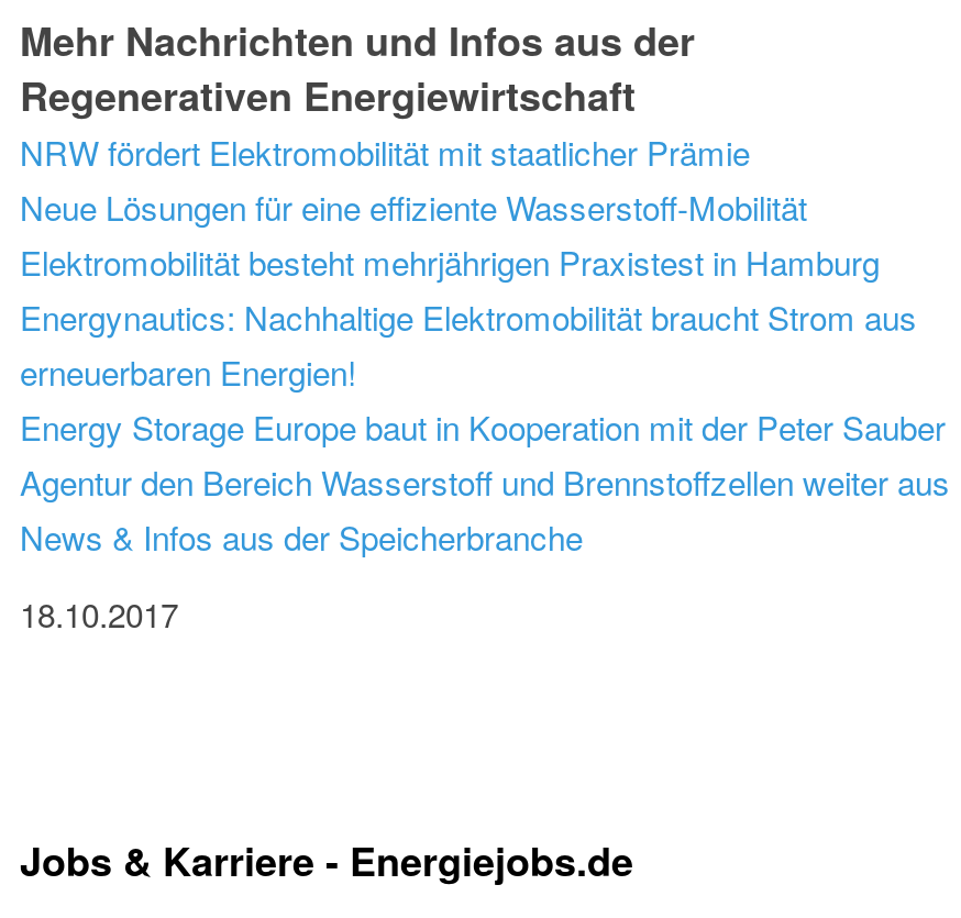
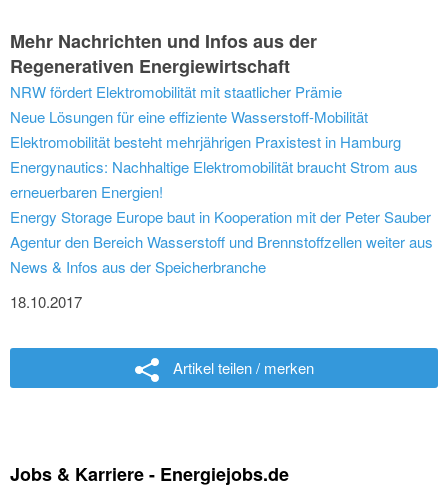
+ Artikel teilen / merken
